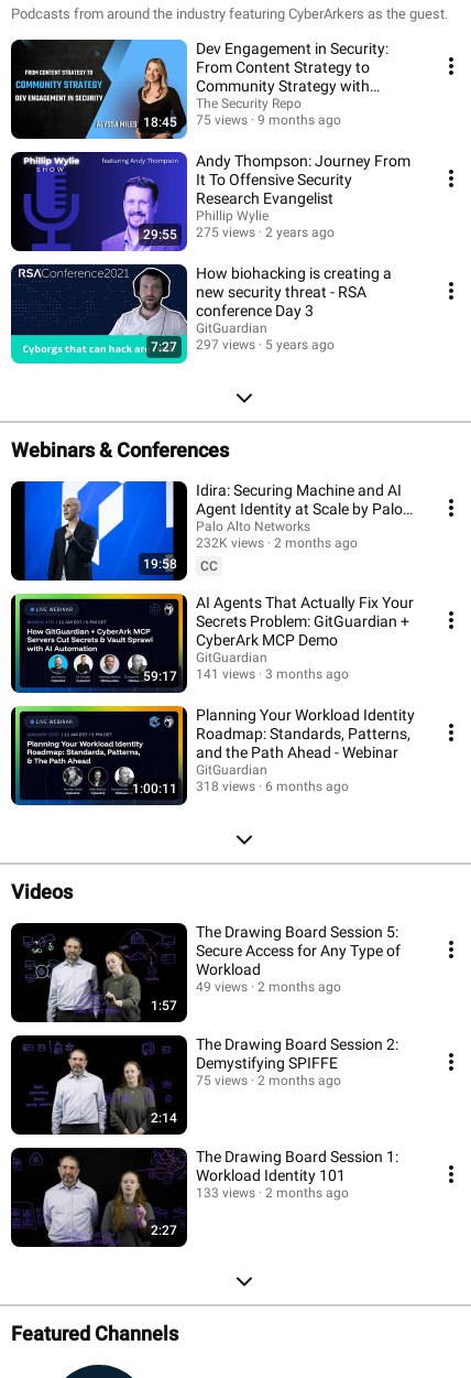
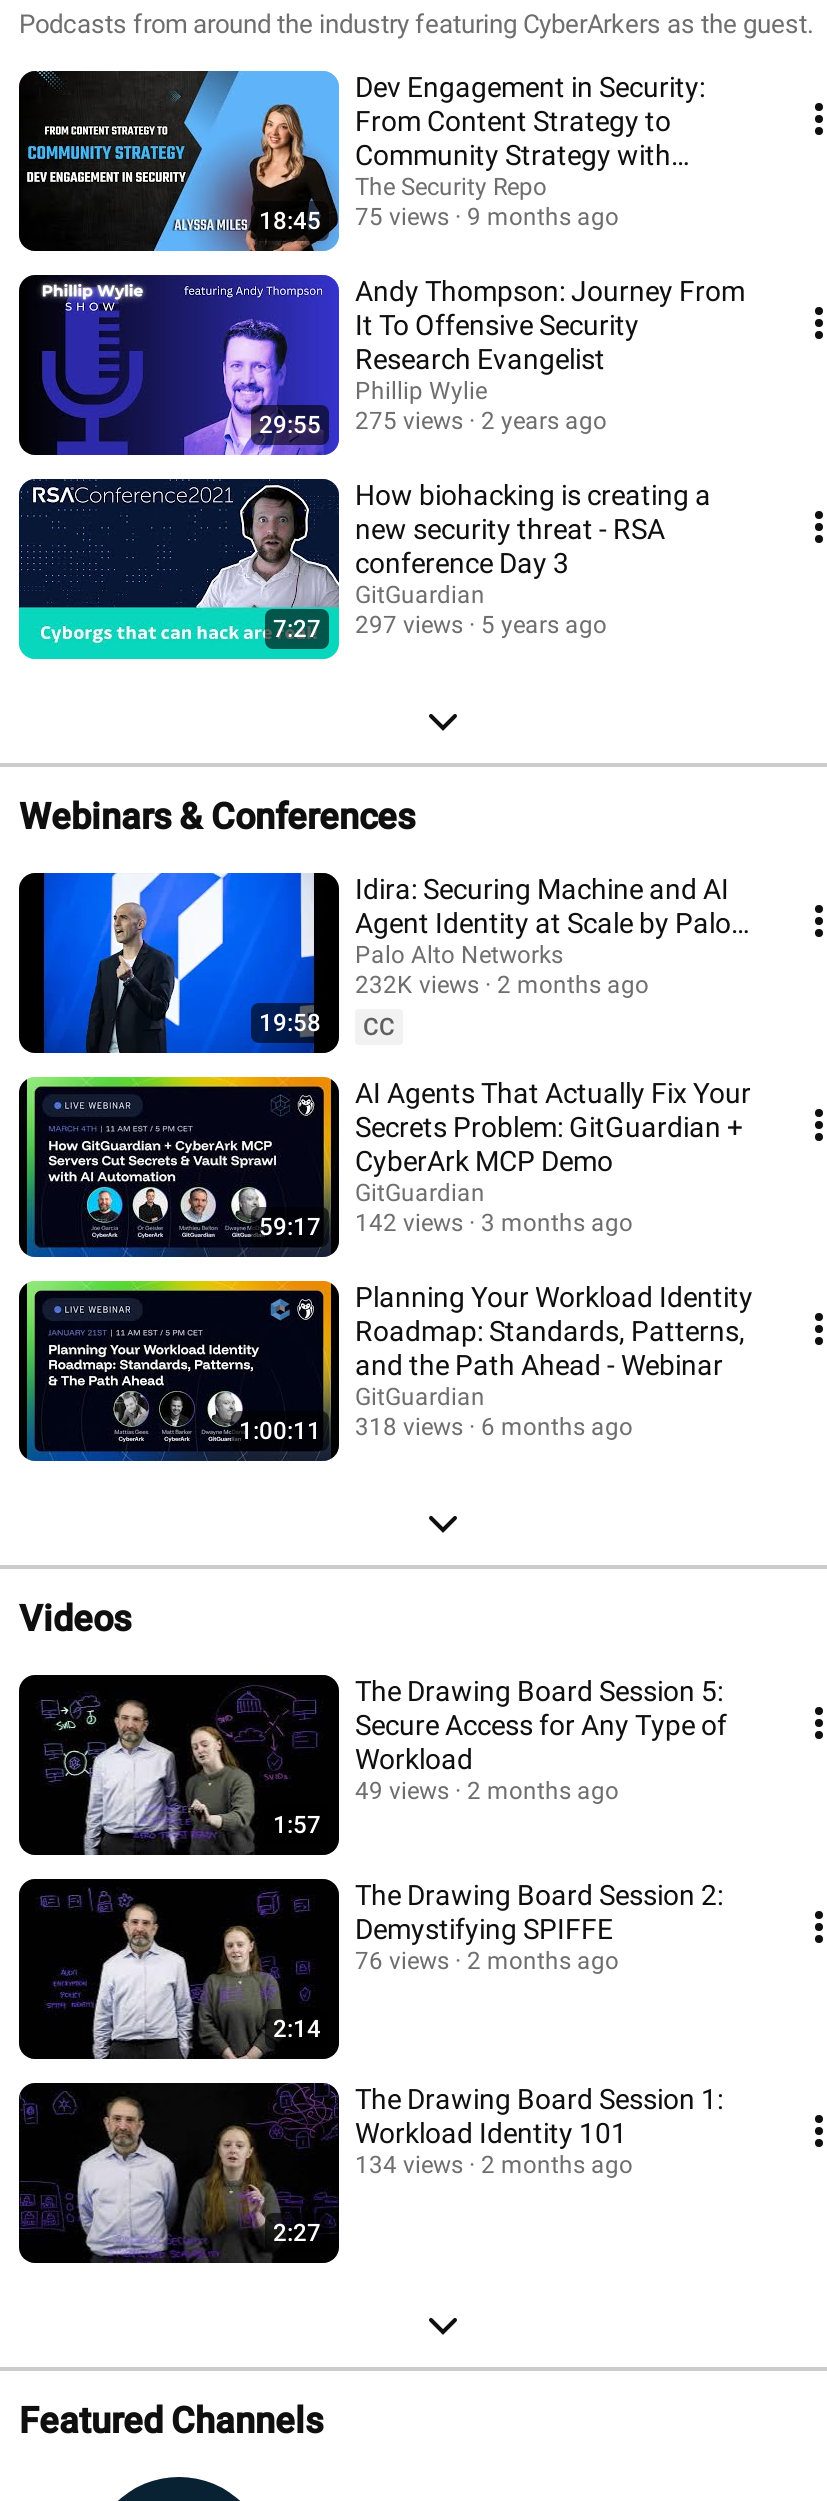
- 59:17 141 views 3 months ago
+ 59:17 142 views 3 months ago

- 75 views 2 months ago
+ 76 views 2 months ago

- 133 views 2 months ago
+ 134 views 2 months ago
